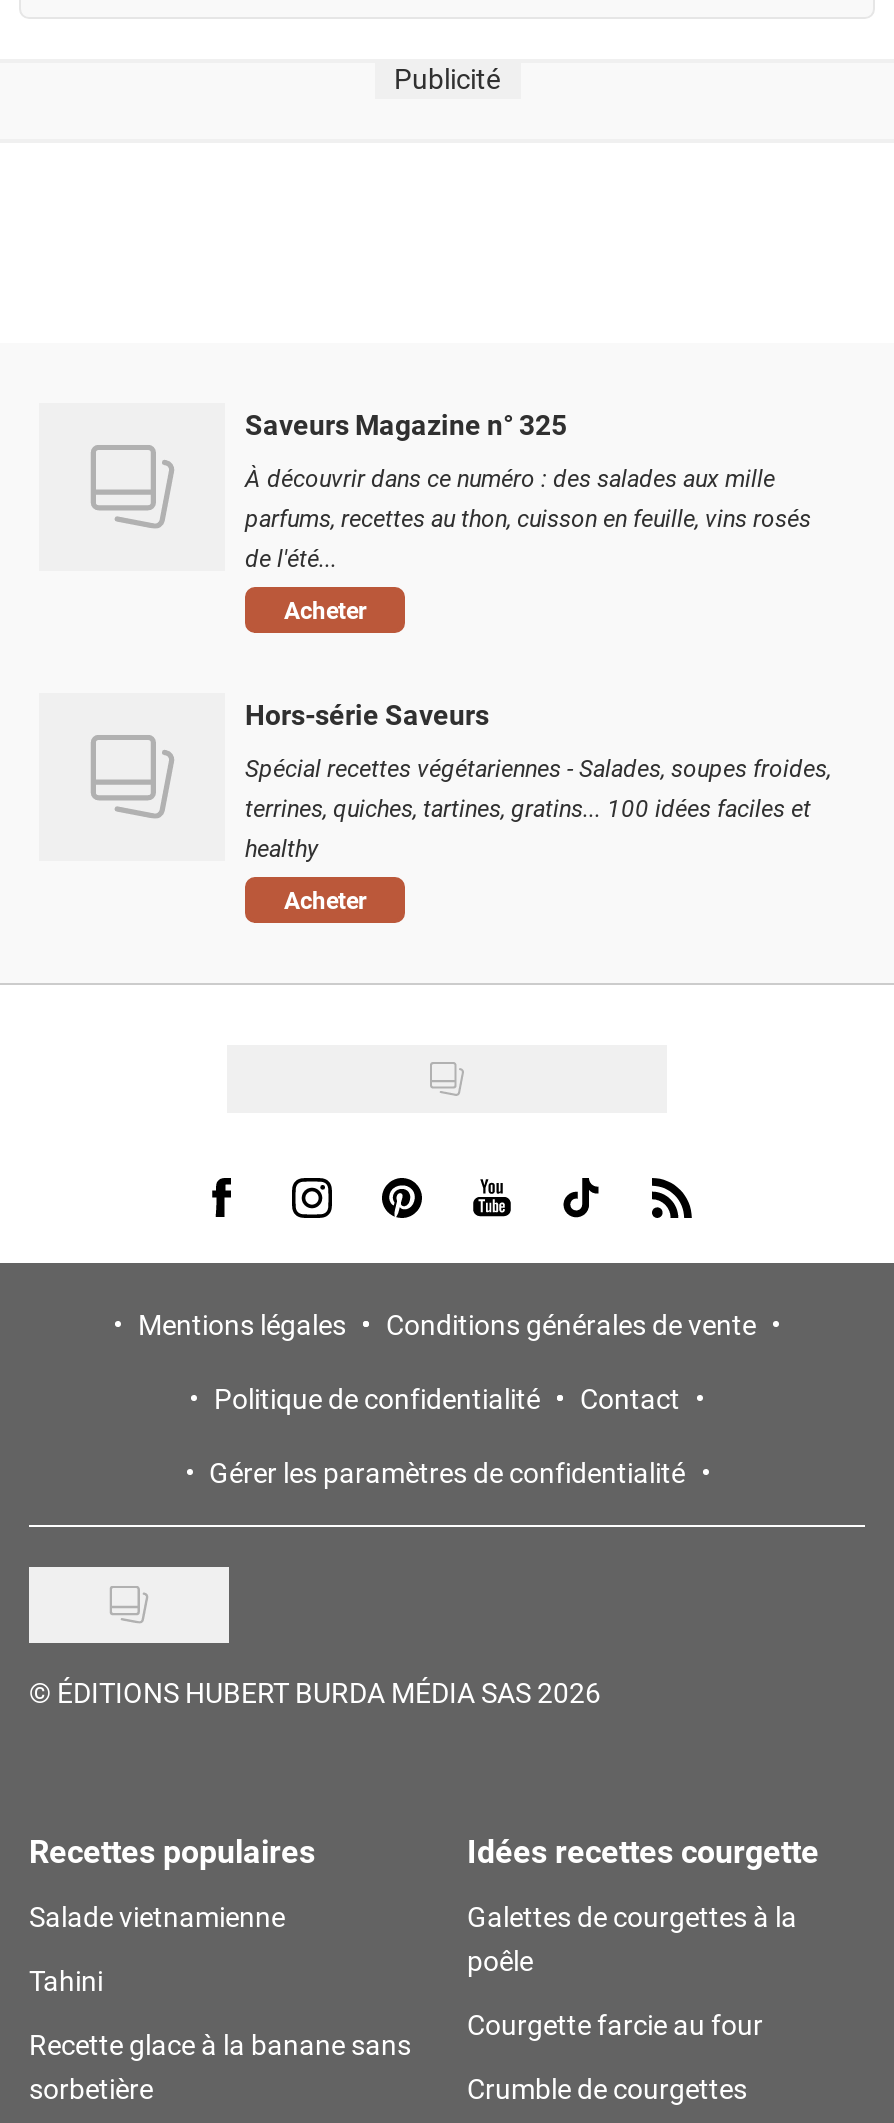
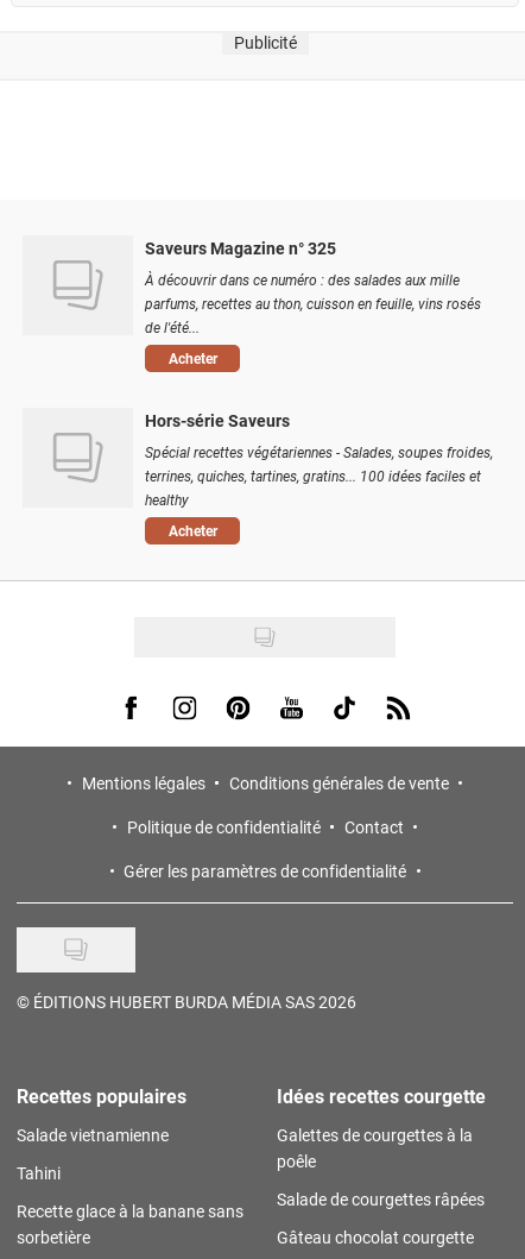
- Courgette farcie au four
+ Salade de courgettes râpées

- Crumble de courgettes
+ Gâteau chocolat courgette
